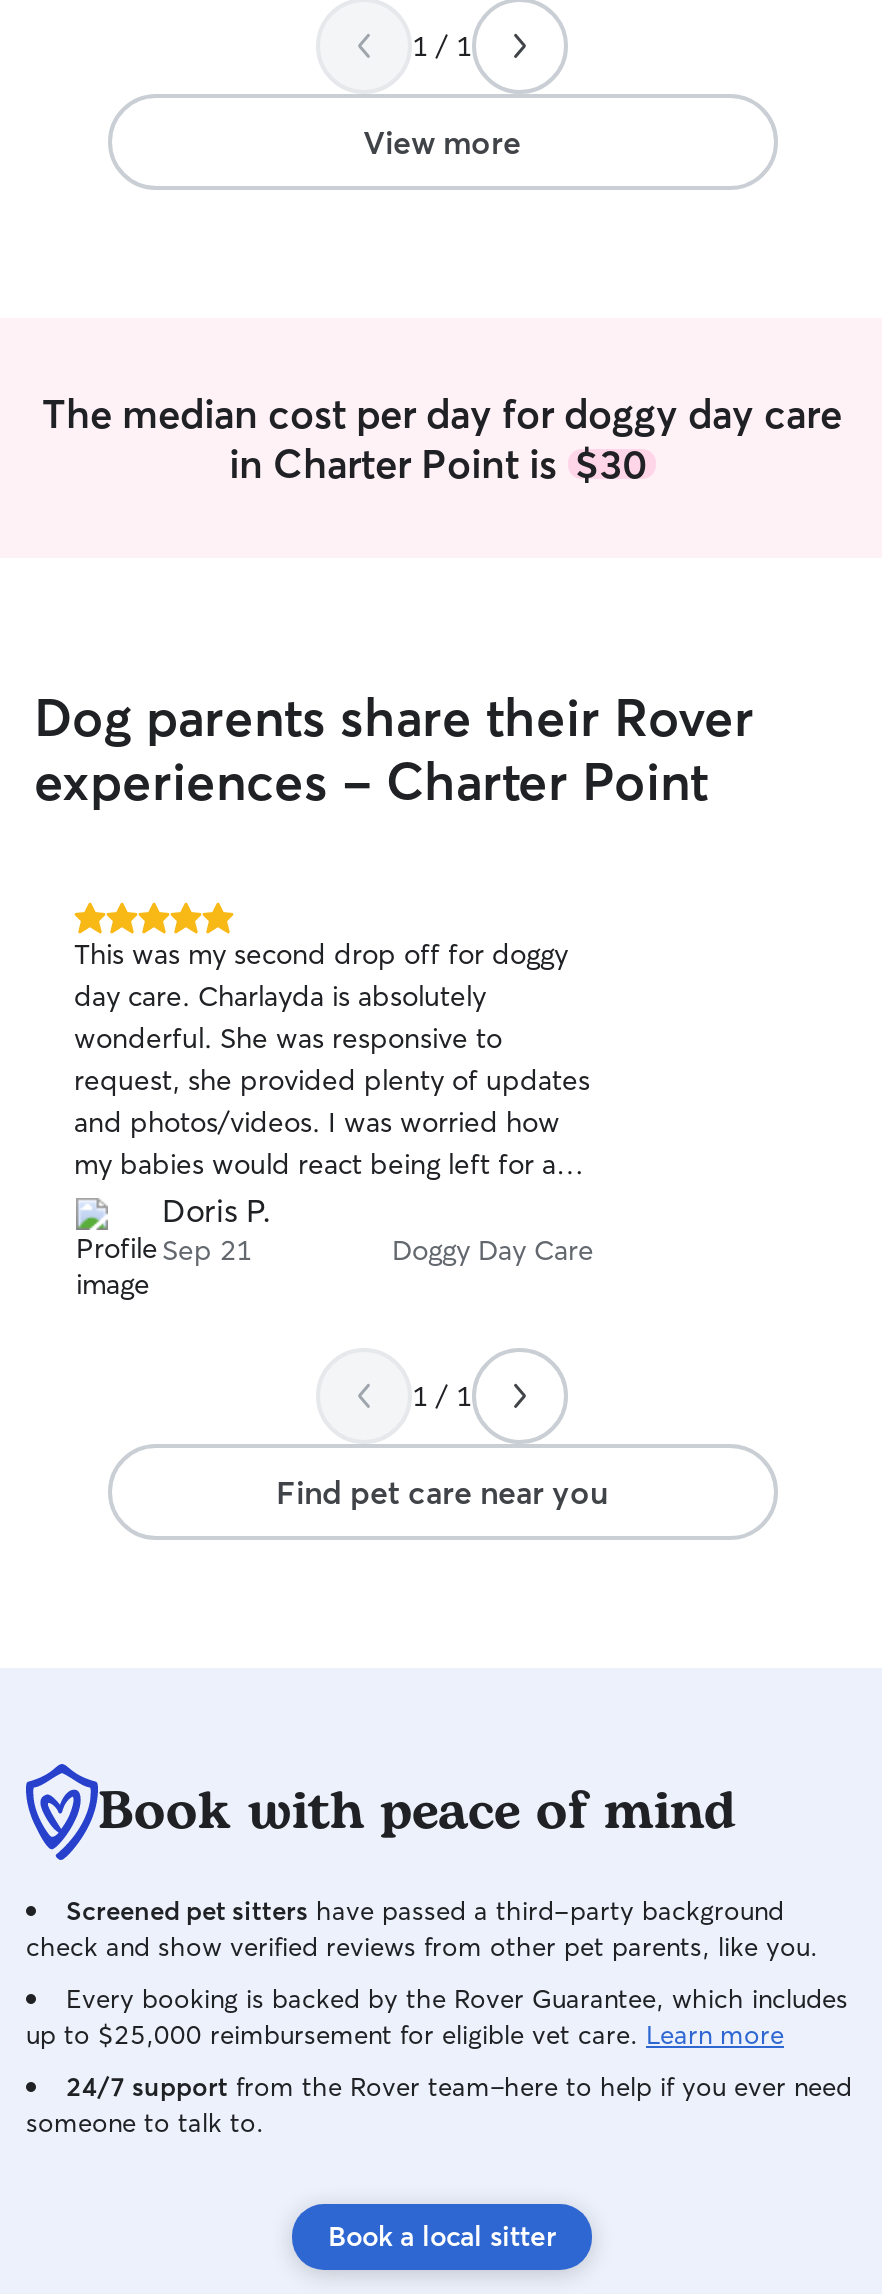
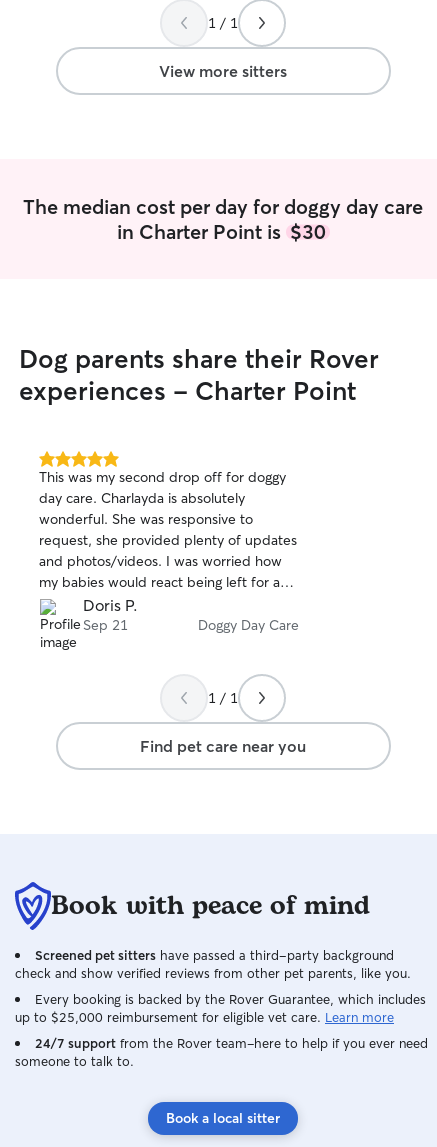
- View more
+ View more sitters
